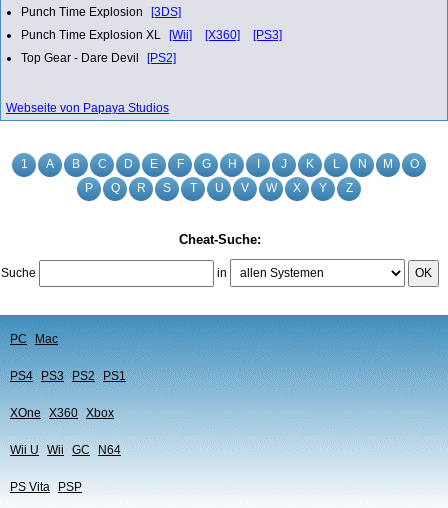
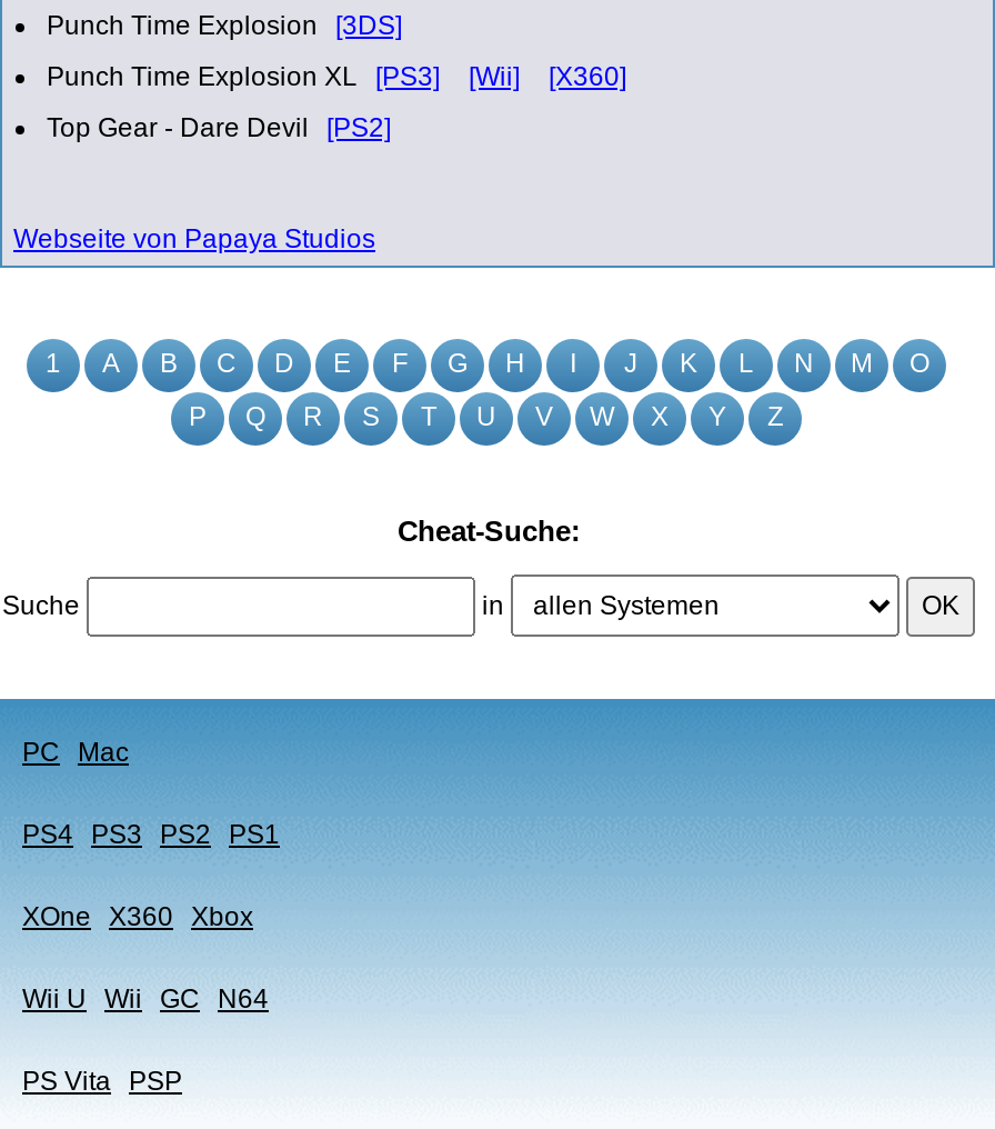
- Punch Time Explosion XL [Wii]
+ Punch Time Explosion XL [PS3]
+ [Wii]

- [PS3]
